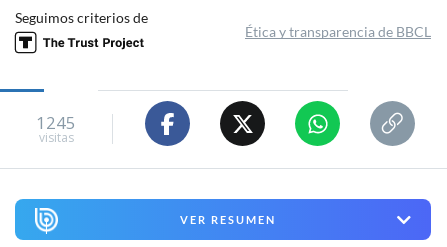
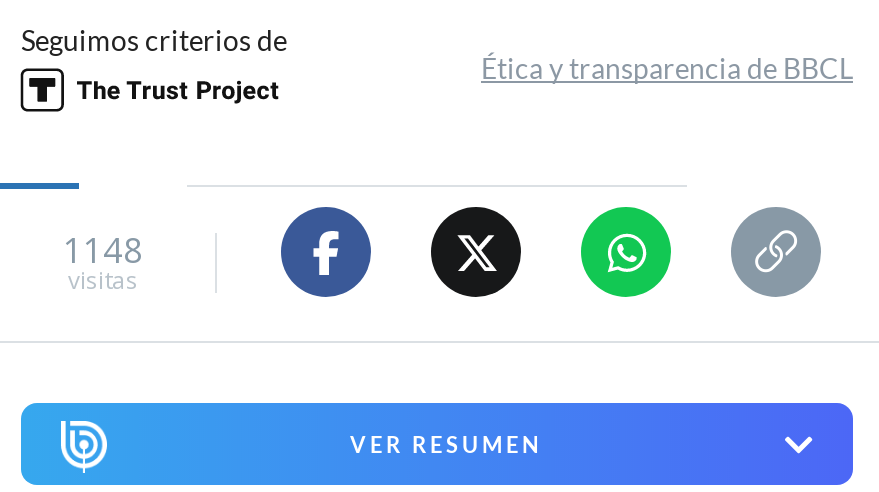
- 1245
+ 1148
